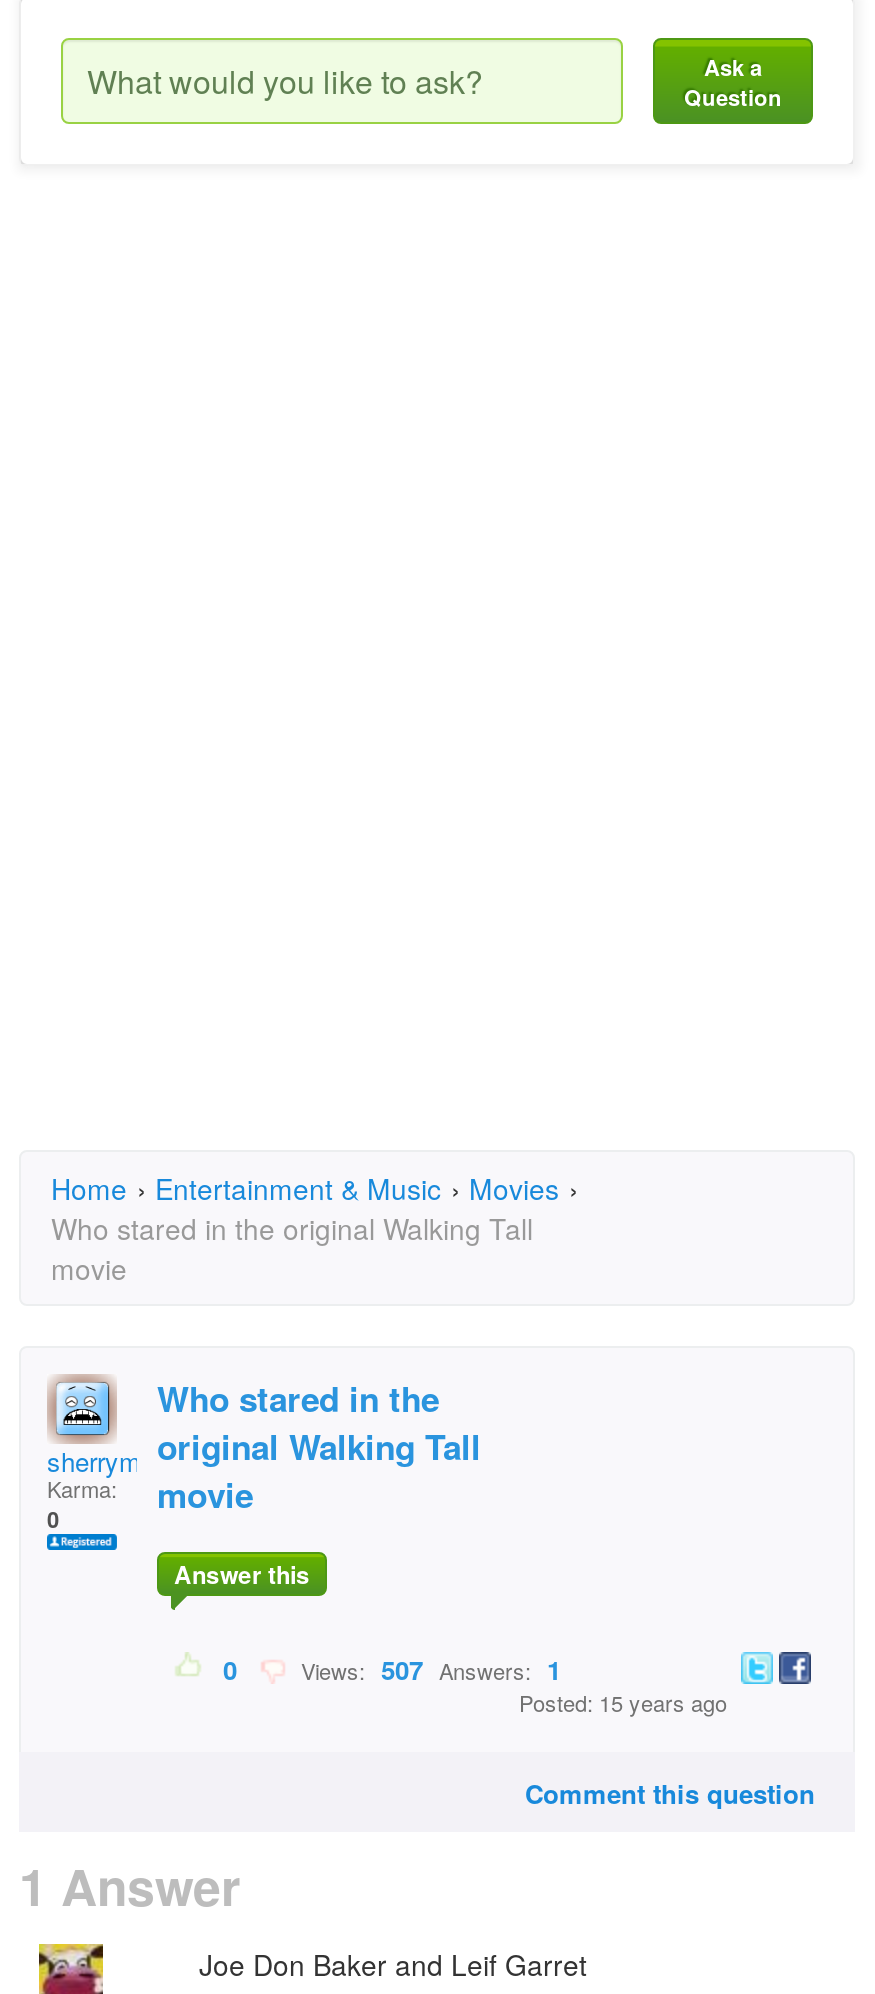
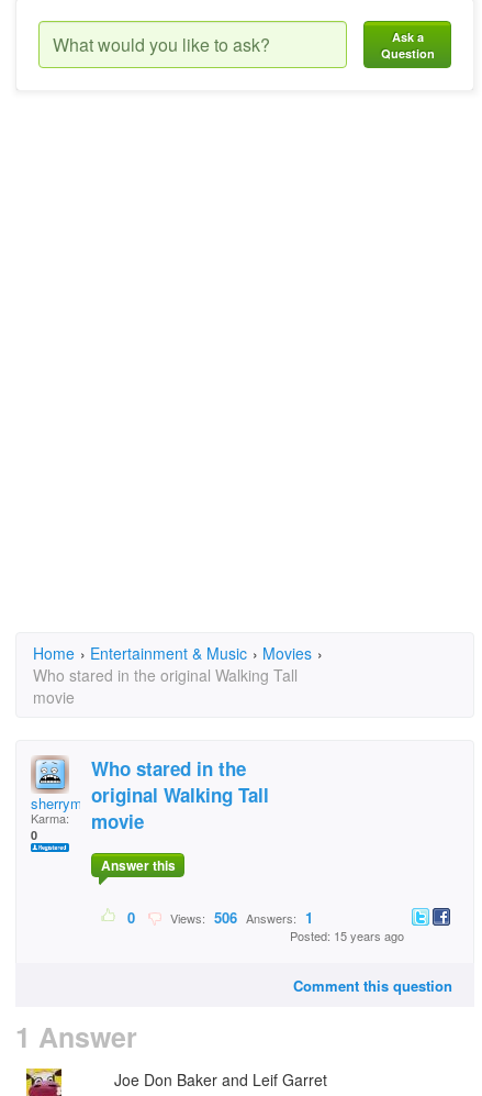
- Views: 507 Answers: 1
+ Views: 506 Answers: 1
